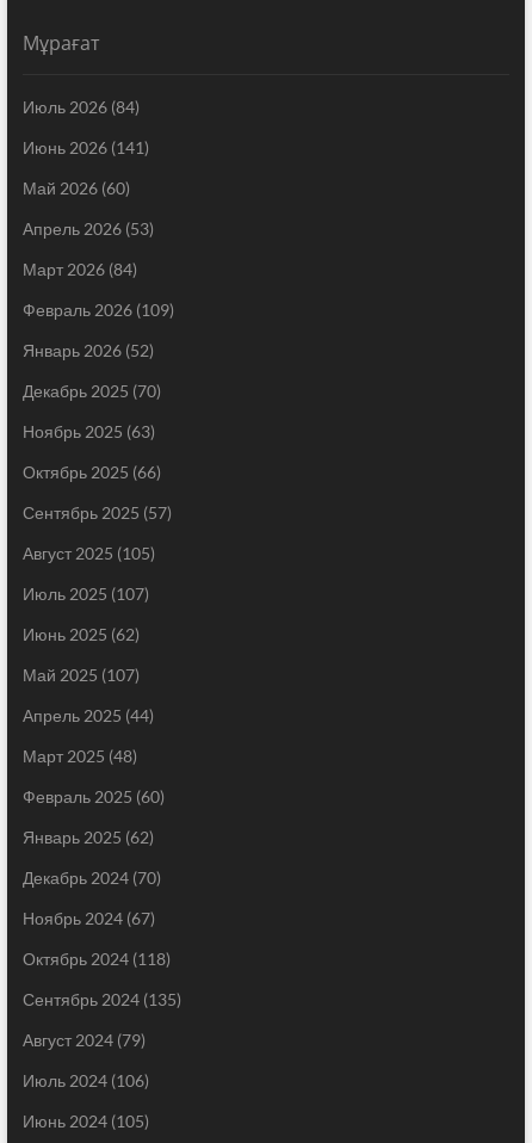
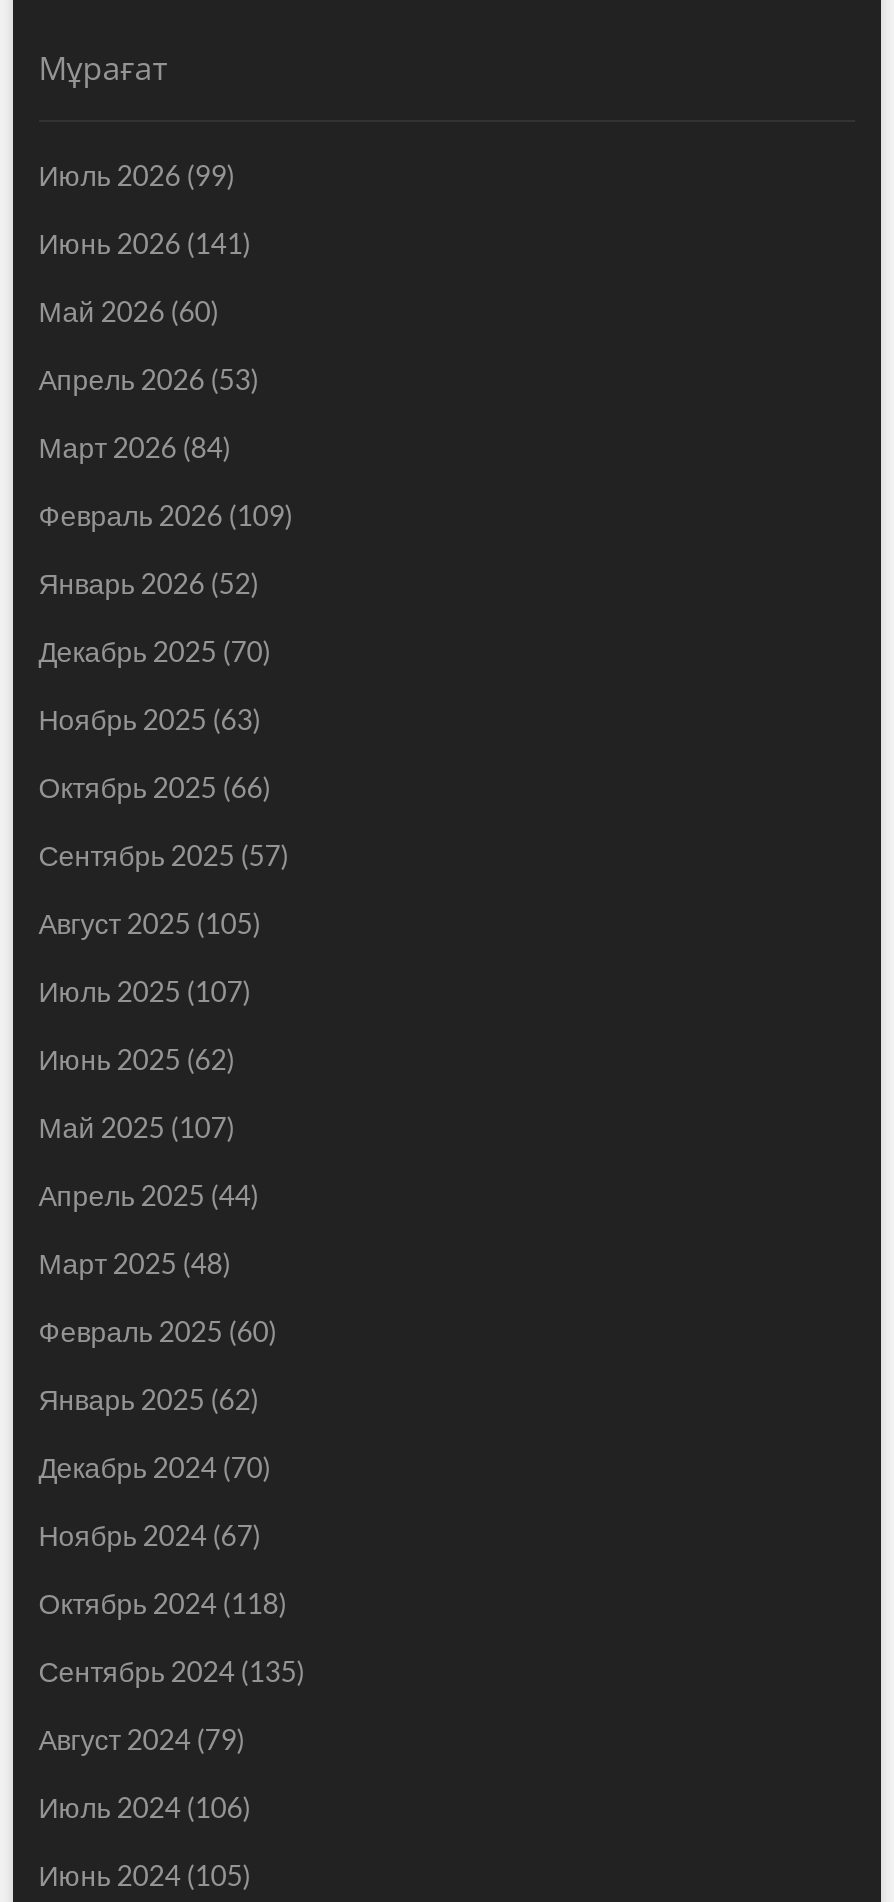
- Июль 2026 (84)
+ Июль 2026 (99)
